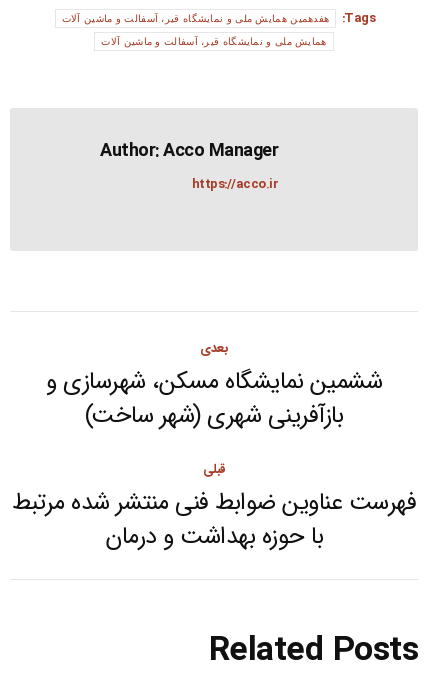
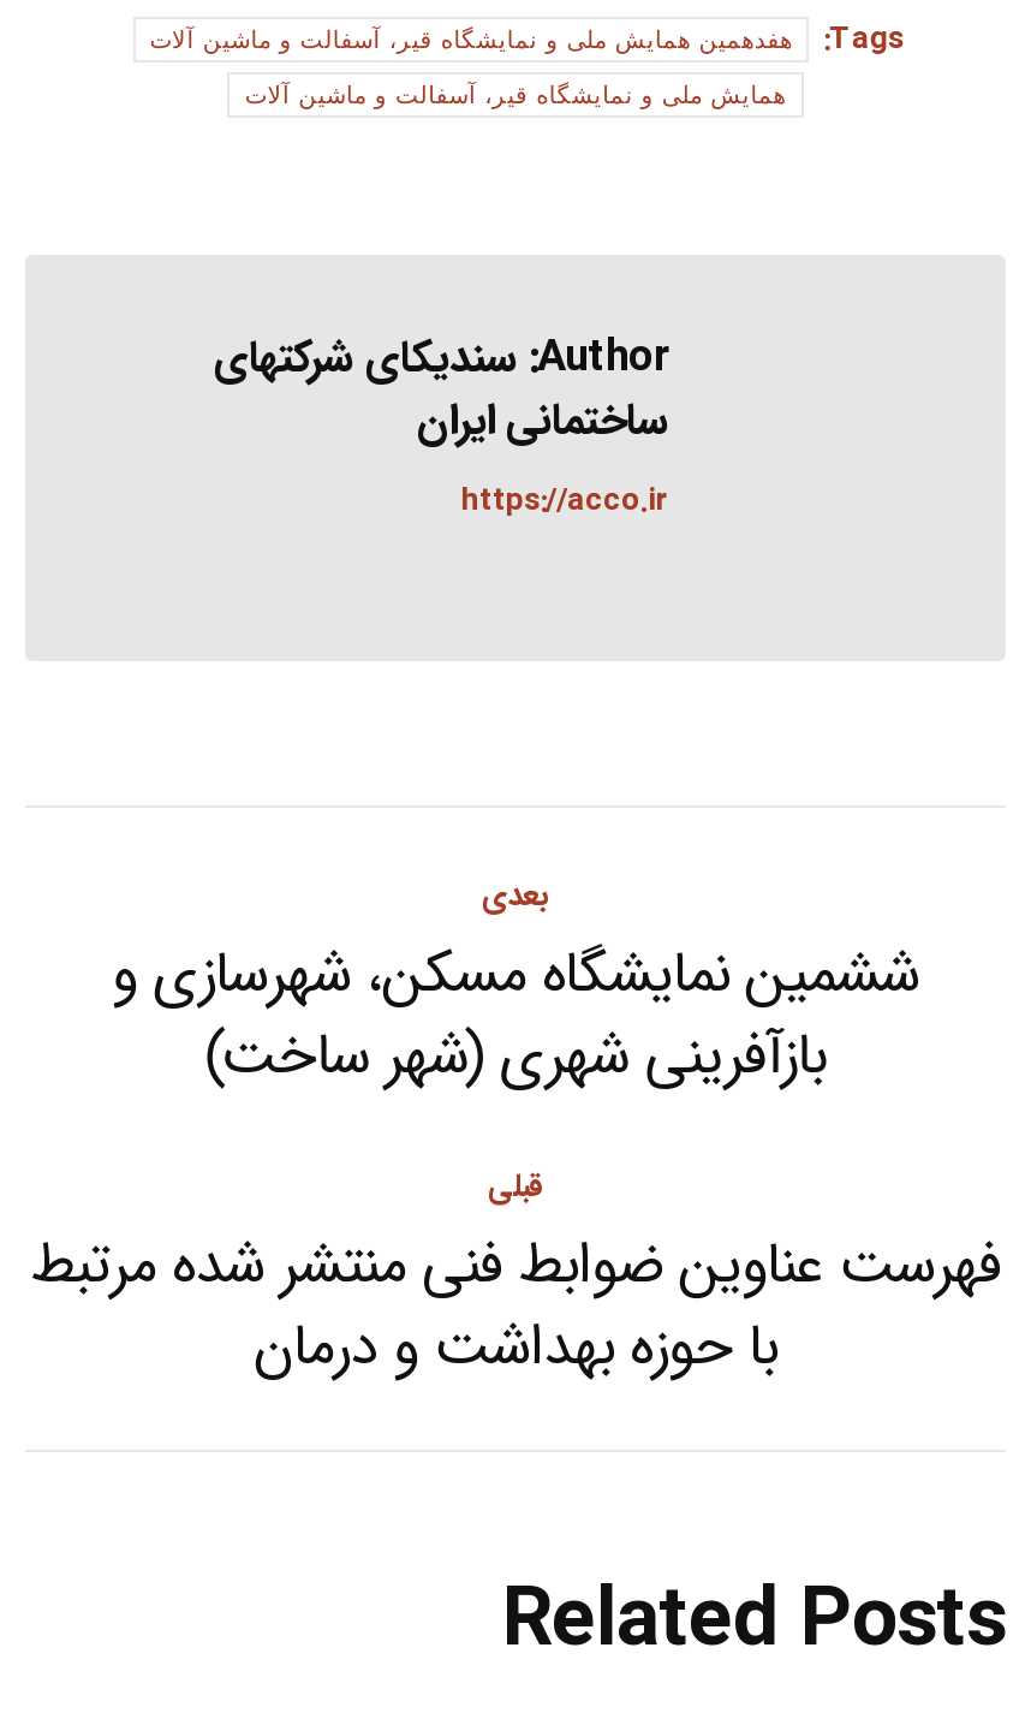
- Author:Acco Manager
+ Author: سندیکای شرکتهای
+ ساختمانی ایران
